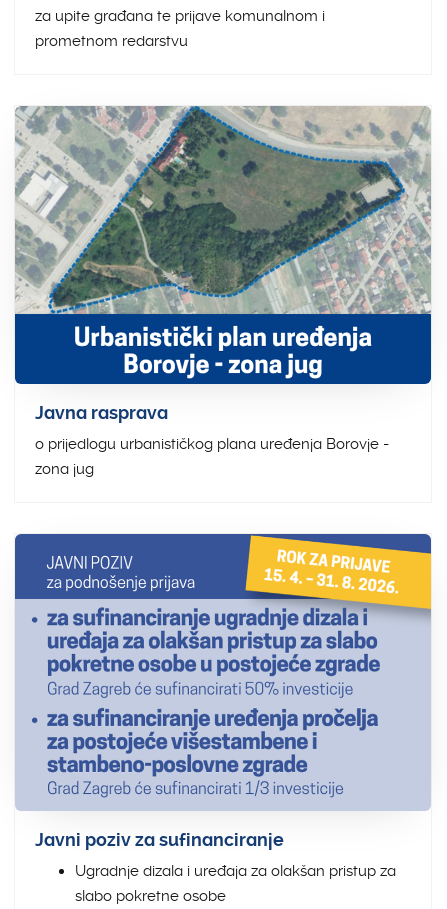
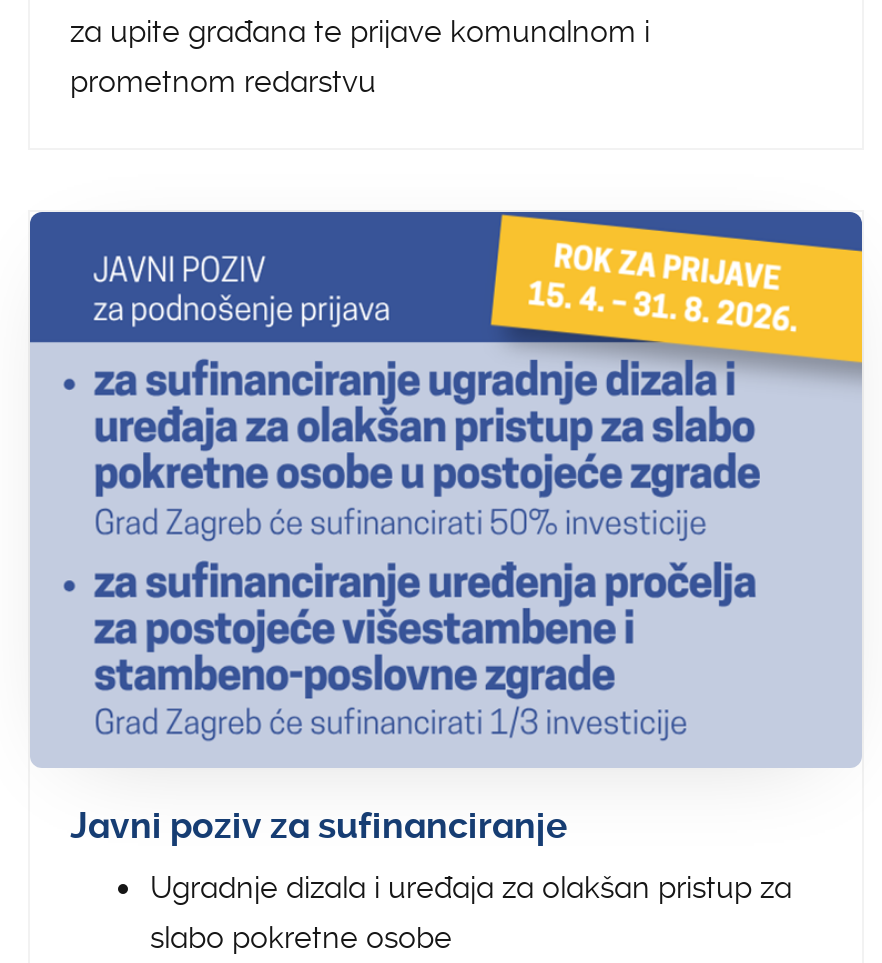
- [image]
- Javna rasprava
- o prijedlogu urbanističkog plana uređenja Borovje -
- zona jug
